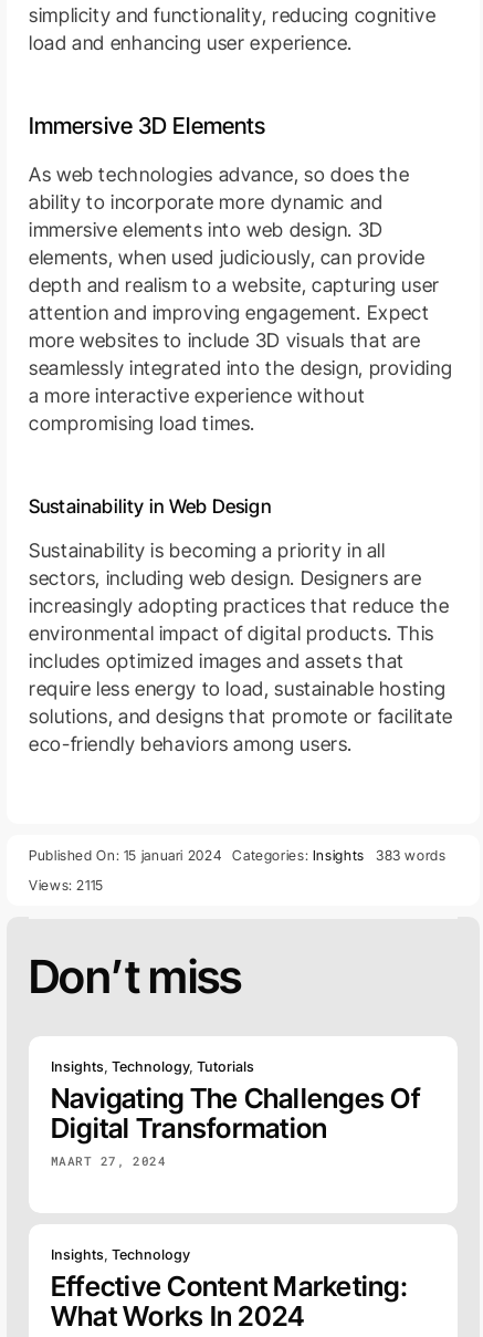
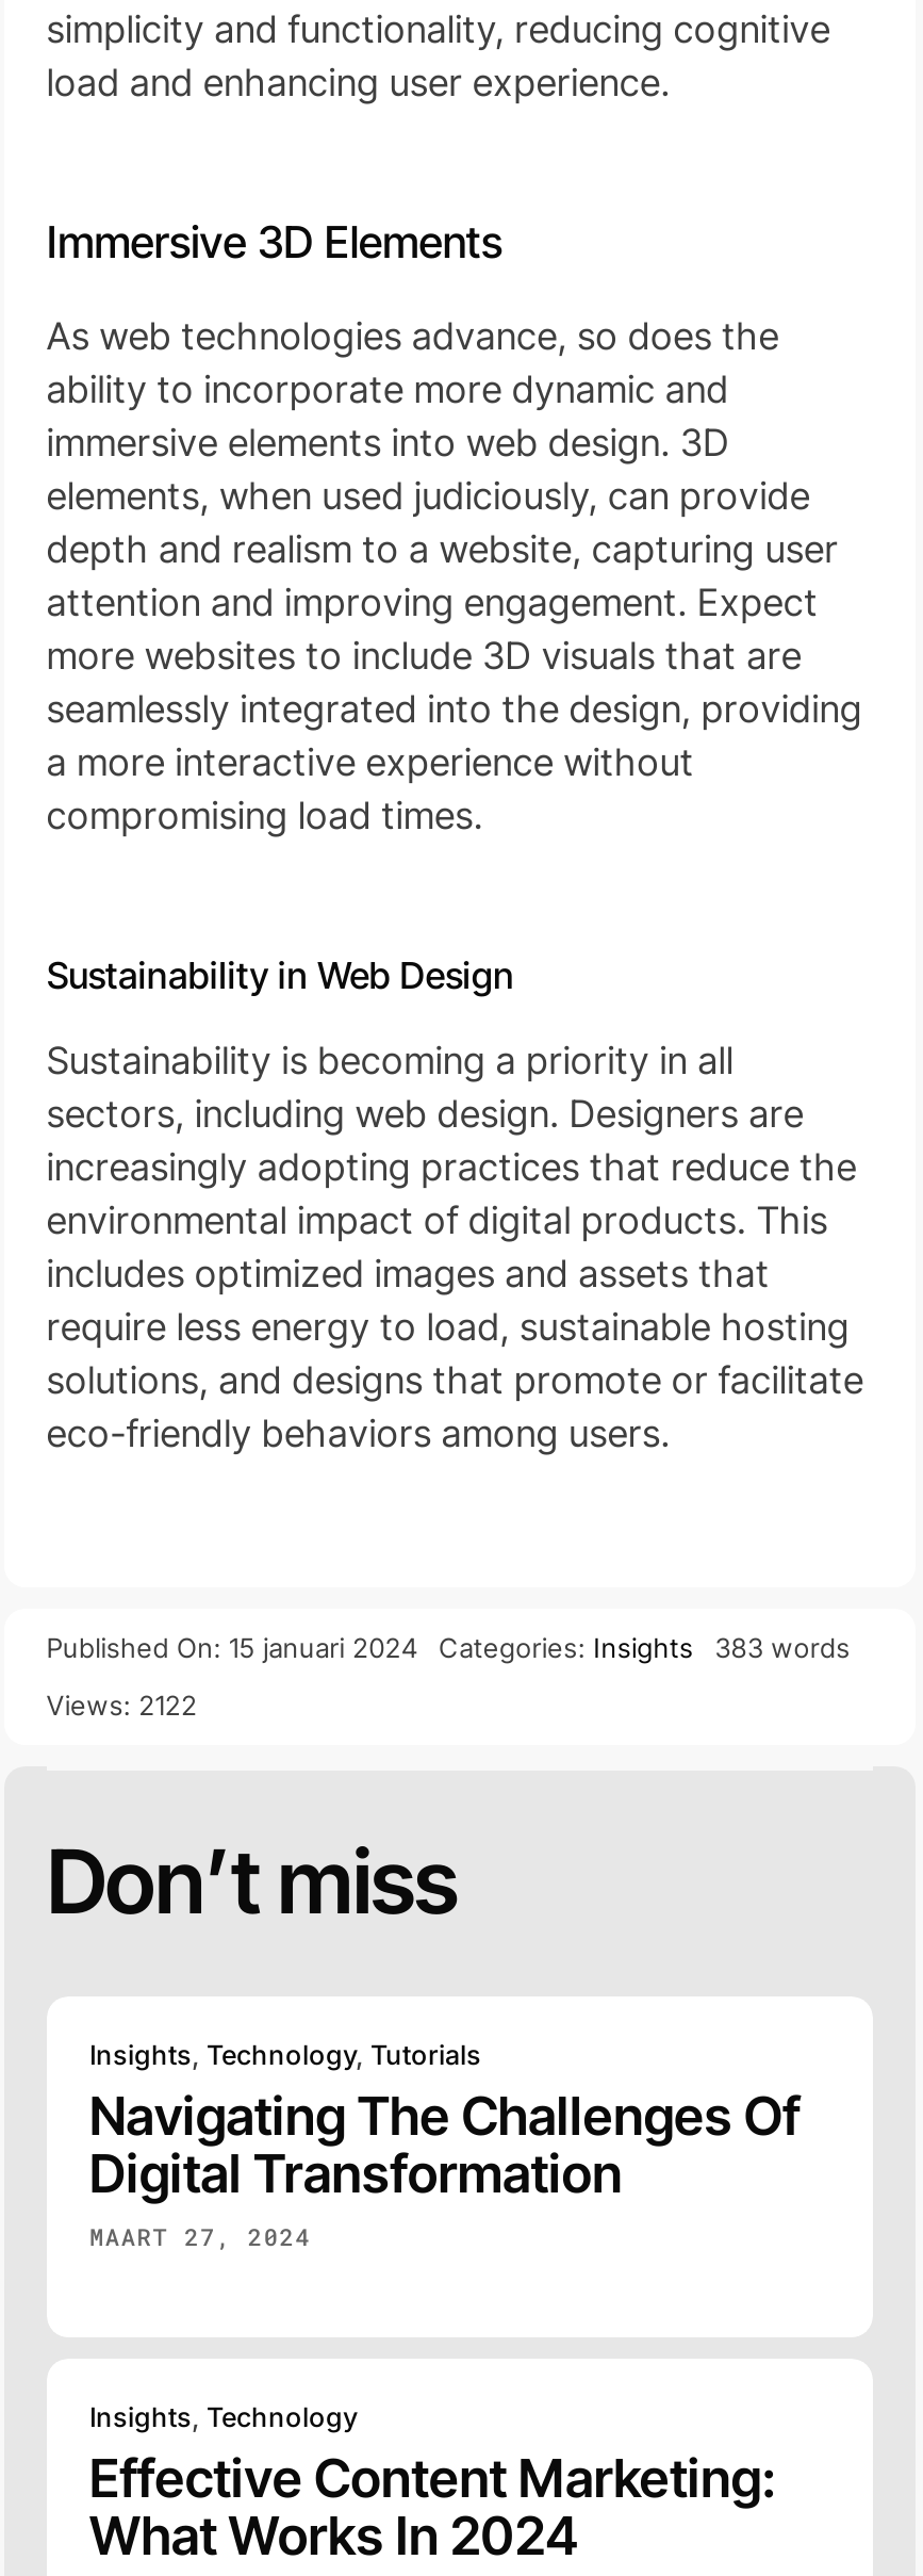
- Views: 2115
+ Views: 2122
